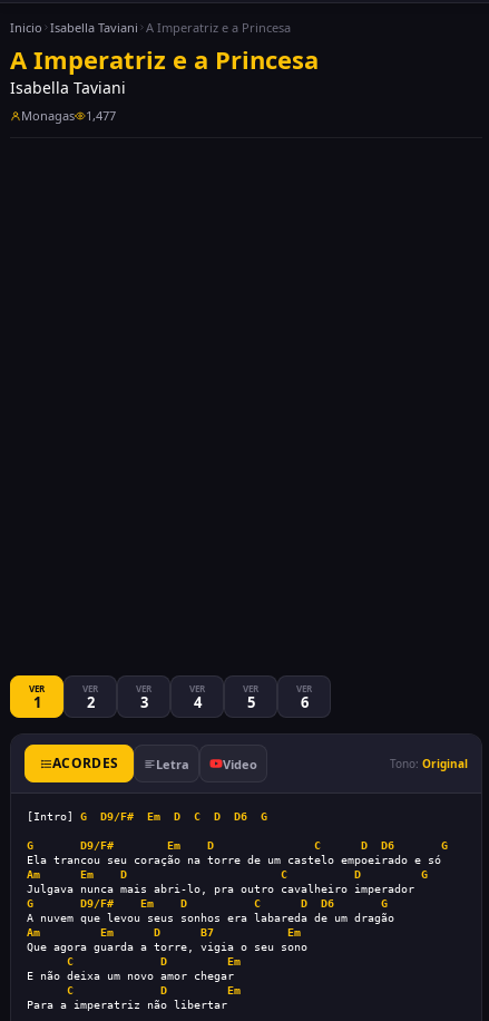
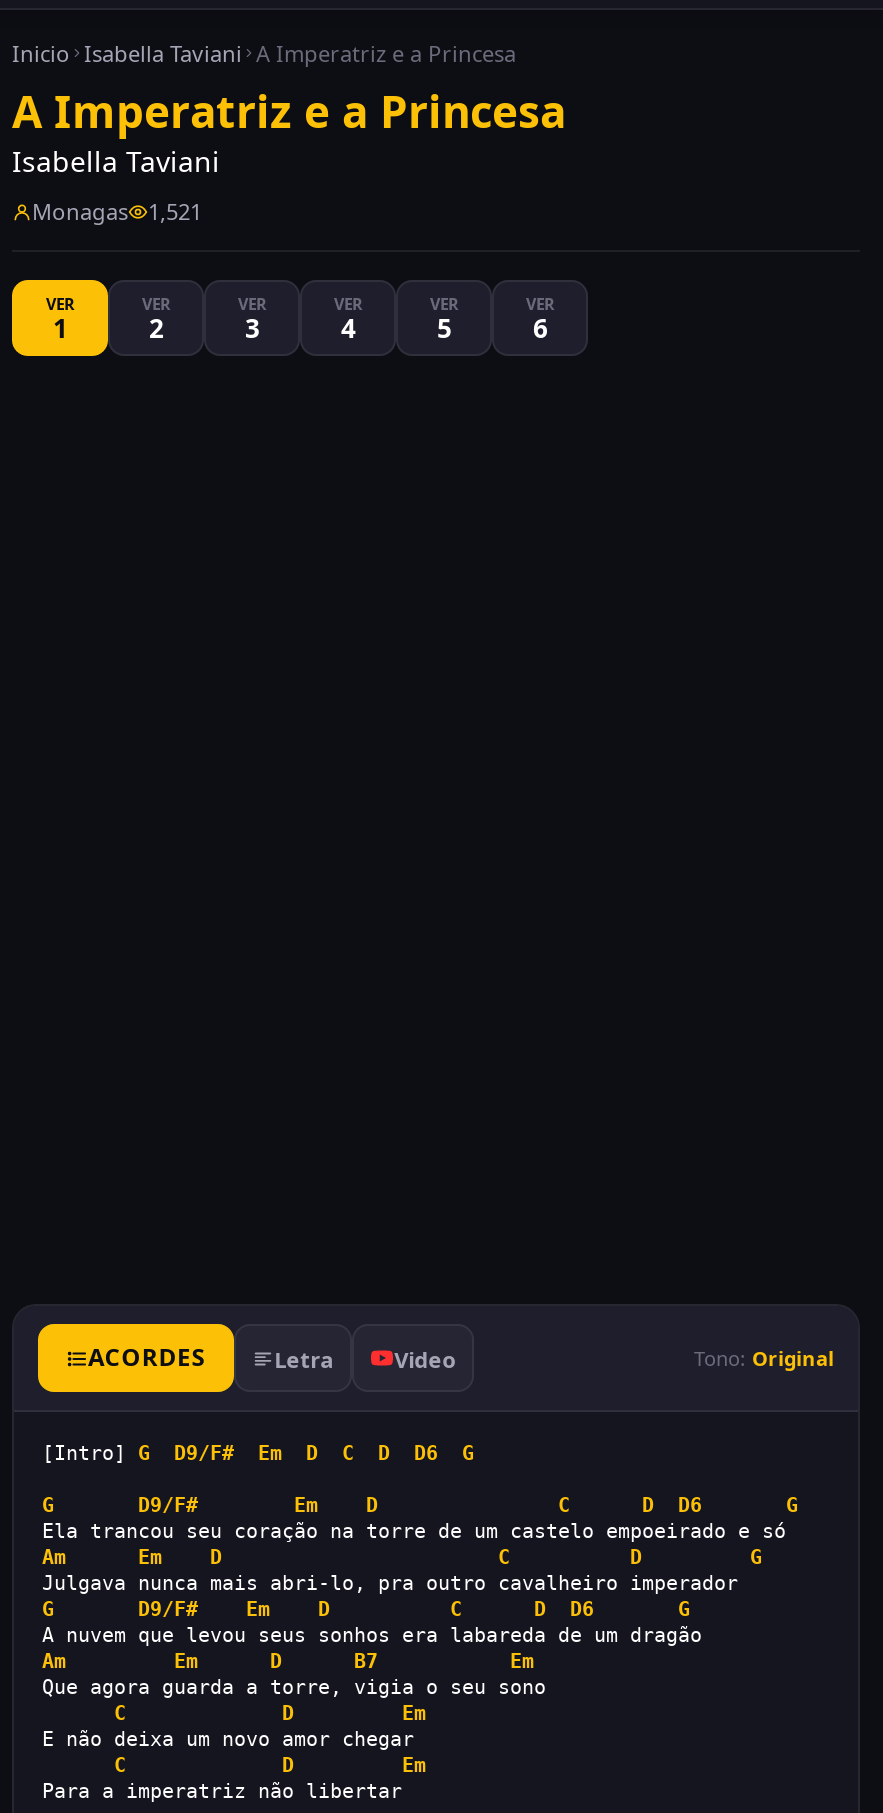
- Monagas 1,477
+ Monagas 1,521

moved up: VER | VER | 2 | ... | VER | 6
